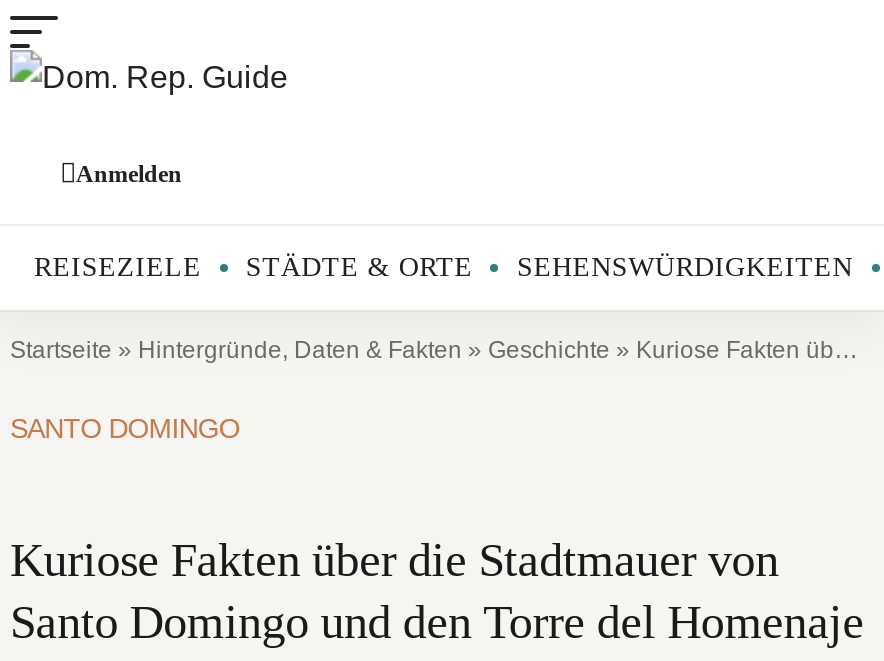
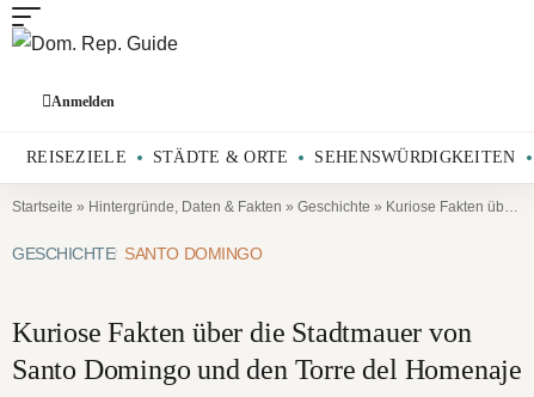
- SANTO DOMINGO
+ GESCHICHTE SANTO DOMINGO
